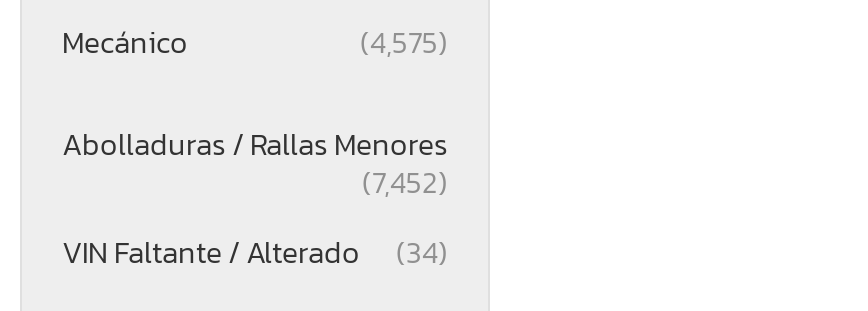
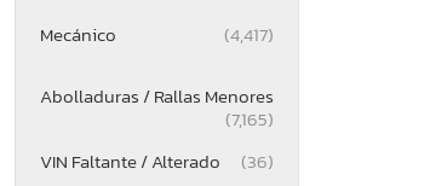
- (4,575)
+ (4,417)

- (7,452)
+ (7,165)

- VIN Faltante / Alterado (34)
+ VIN Faltante / Alterado (36)
